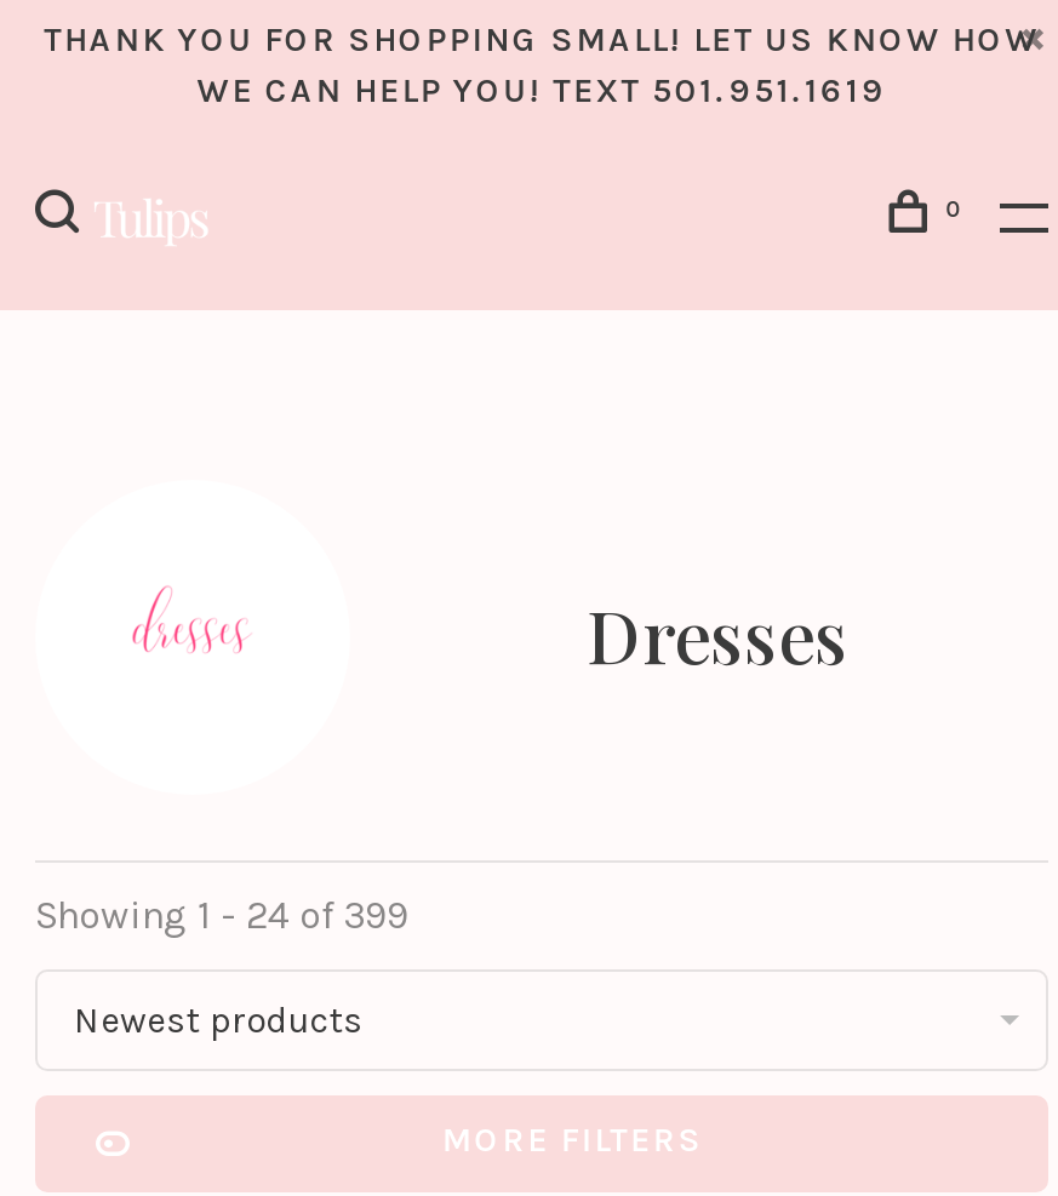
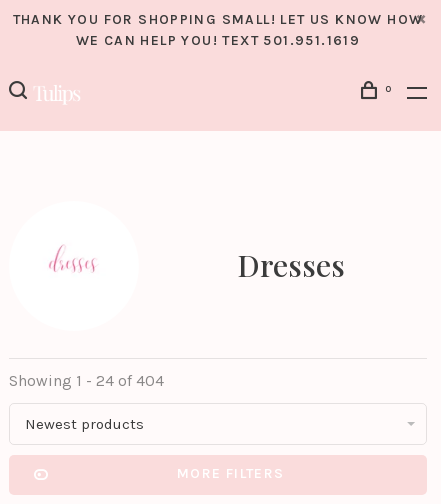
- Showing 1 - 24 of 399
+ Showing 1 - 24 of 404
